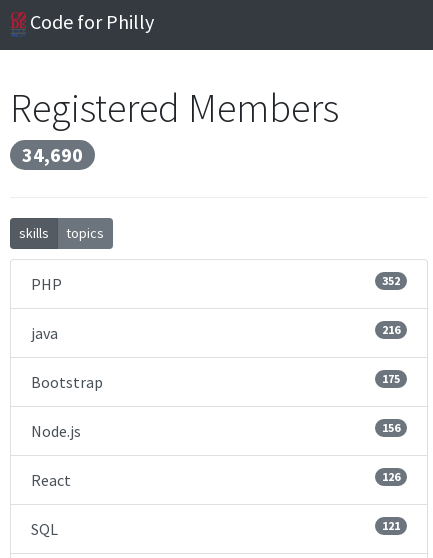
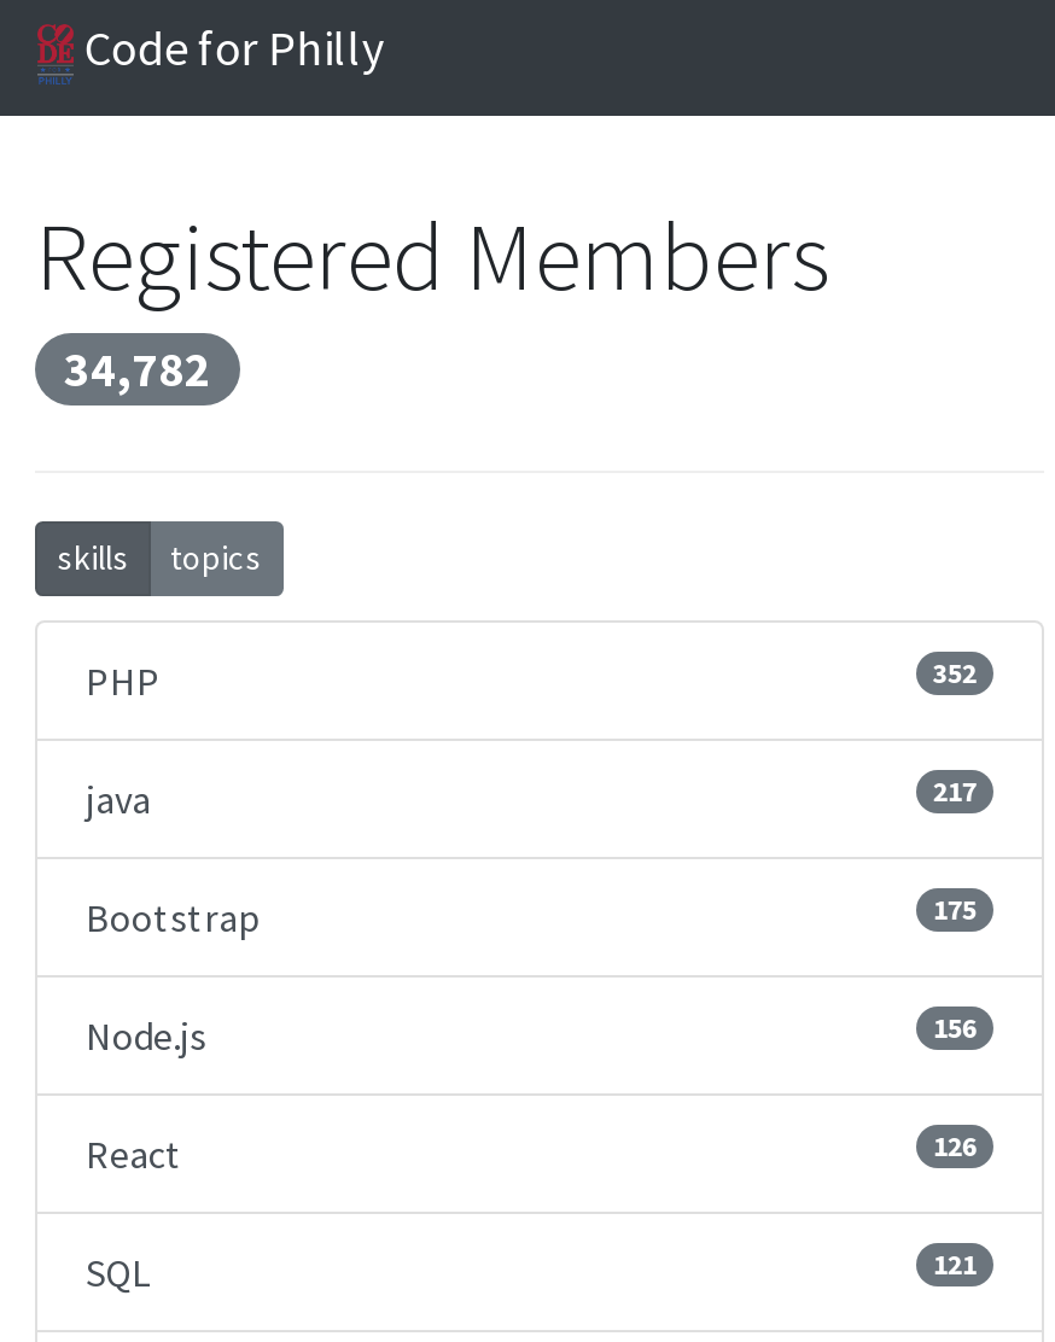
- 34,690
+ 34,782

- 216
+ 217
